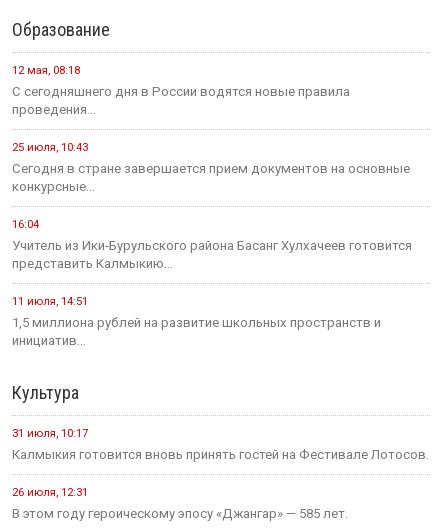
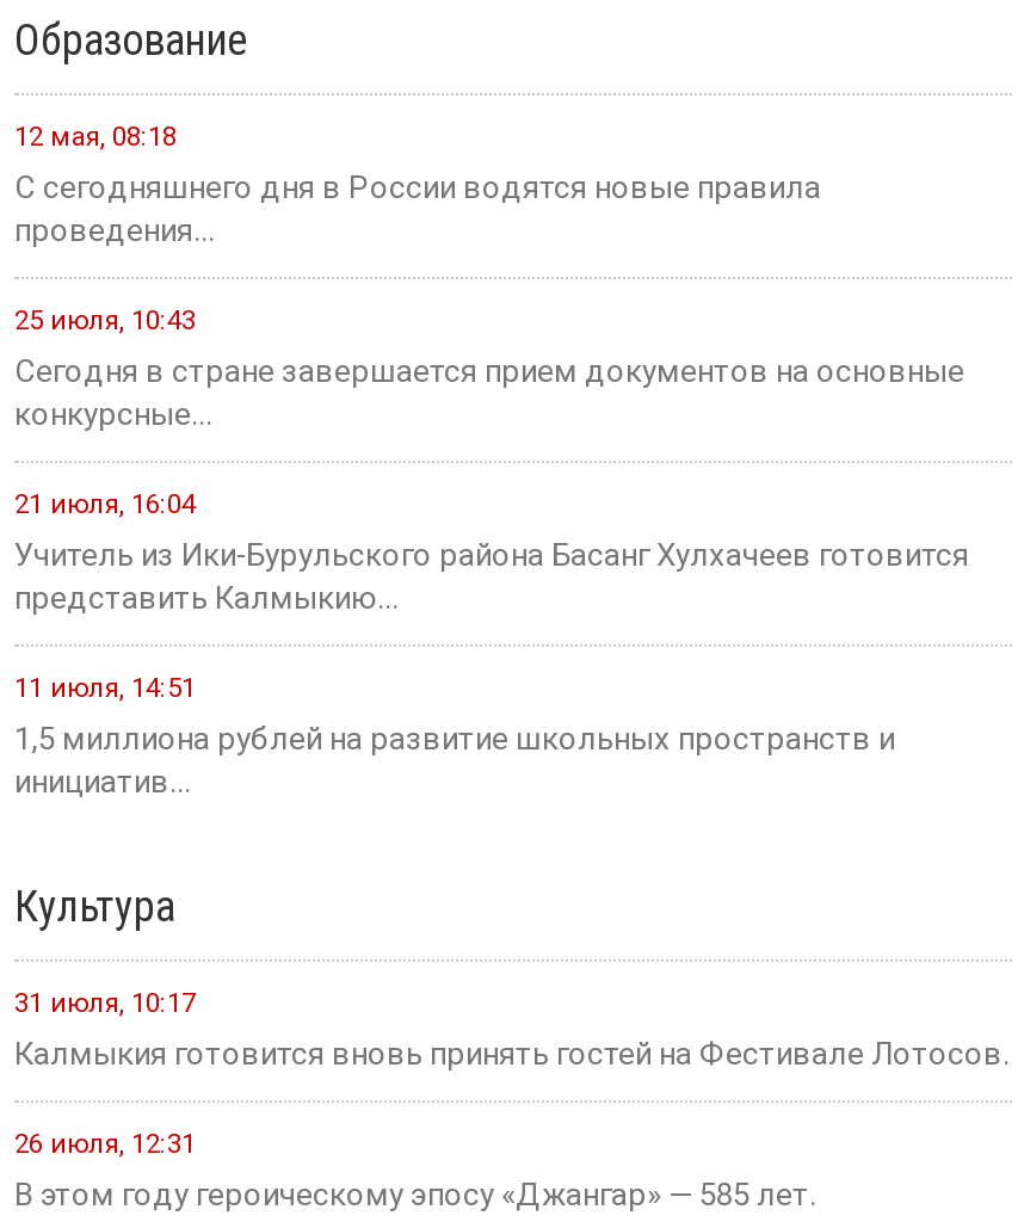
- 16:04
+ 21 июля, 16:04
